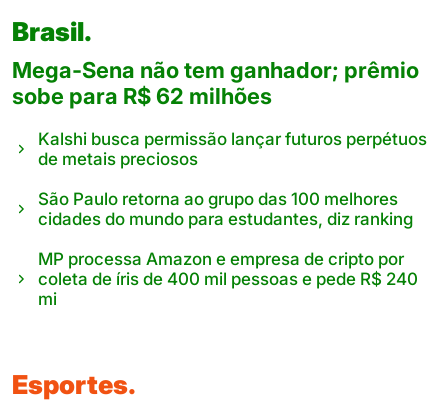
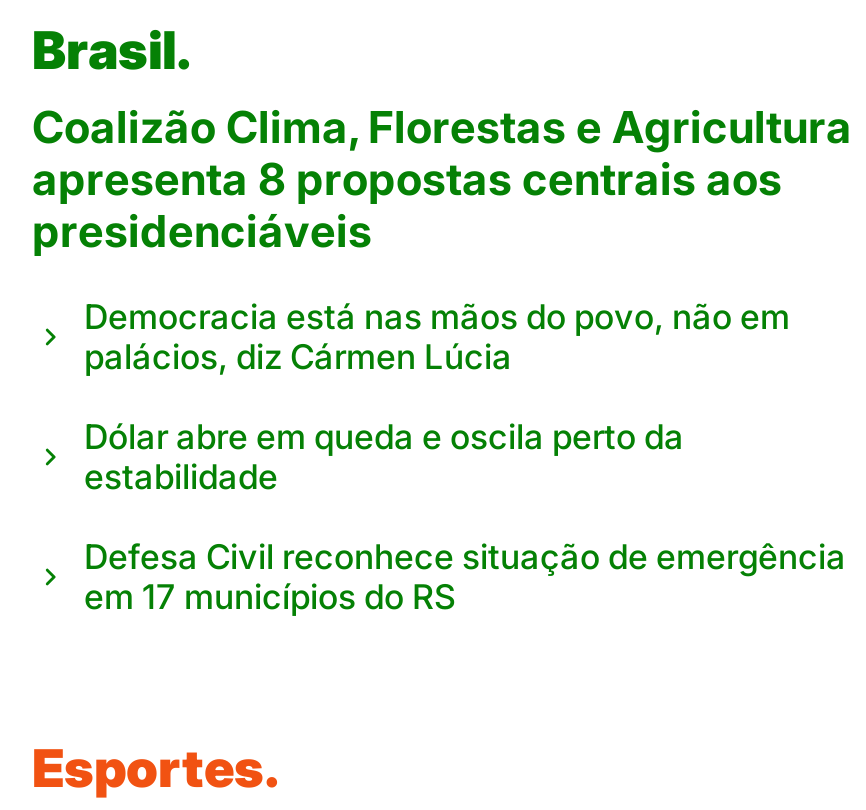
- Mega-Sena não tem ganhador; prêmio
- sobe para R$ 62 milhões
+ Coalizão Clima, Florestas e Agricultura
+ apresenta 8 propostas centrais aos
+ presidenciáveis

- Kalshi busca permissão lançar futuros perpétuos
- de metais preciosos
+ Democracia está nas mãos do povo, não em
+ palácios, diz Cármen Lúcia

- São Paulo retorna ao grupo das 100 melhores
- cidades do mundo para estudantes, diz ranking
+ Dólar abre em queda e oscila perto da
+ estabilidade

- MP processa Amazon e empresa de cripto por
- coleta de íris de 400 mil pessoas e pede R$ 240
- mi
+ Defesa Civil reconhece situação de emergência
+ em 17 municípios do RS
